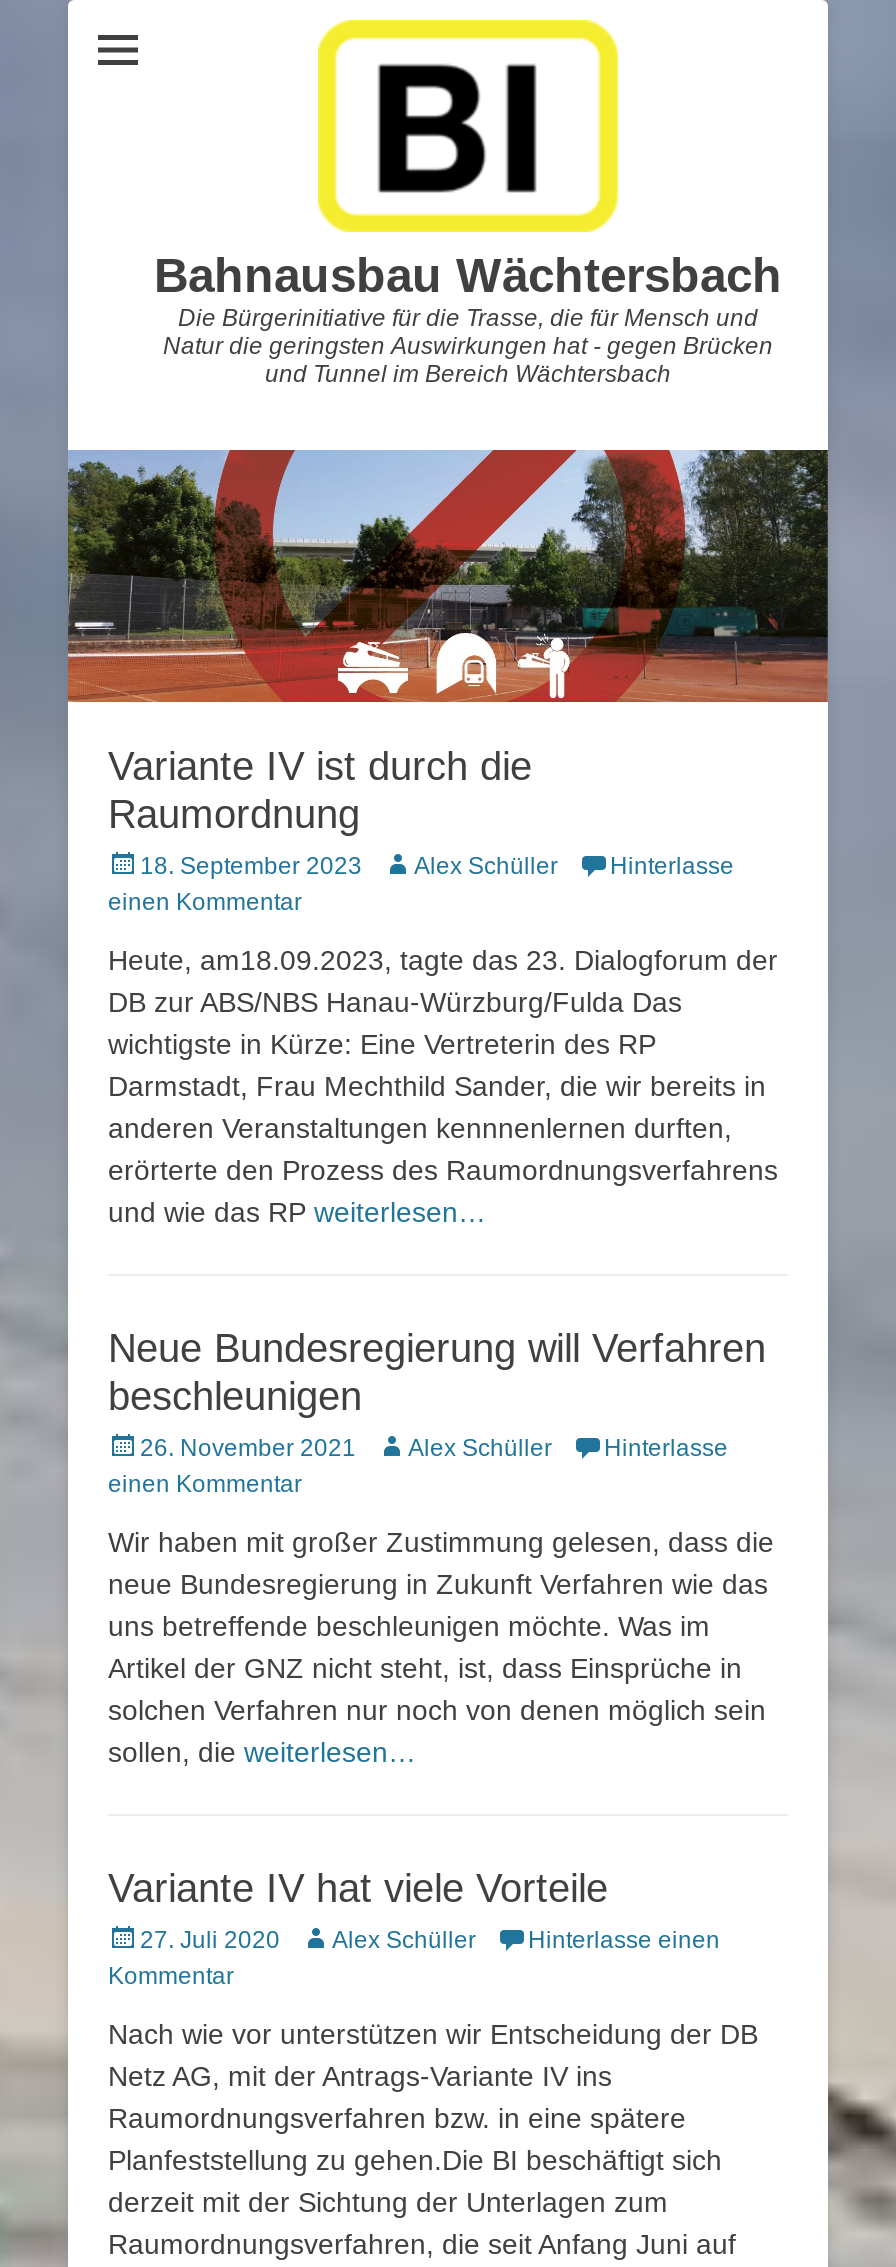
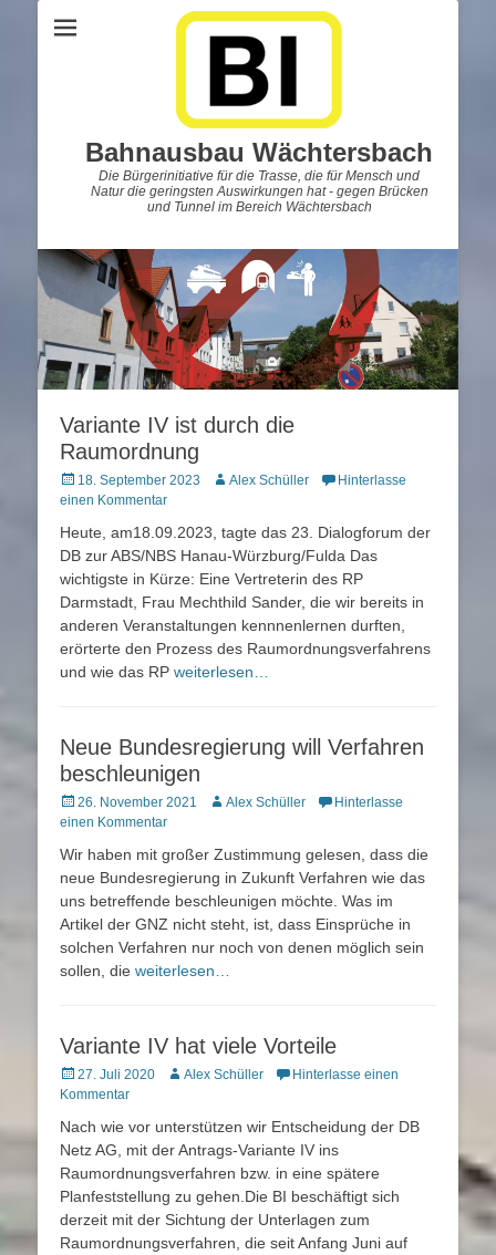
- [image]
+ [image]
